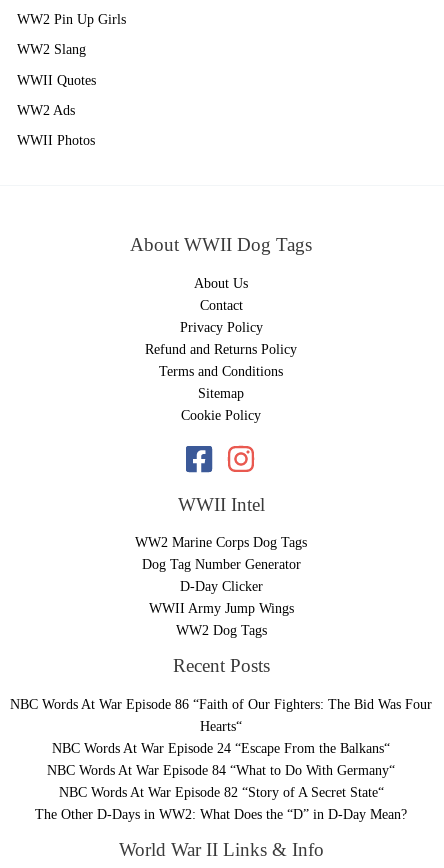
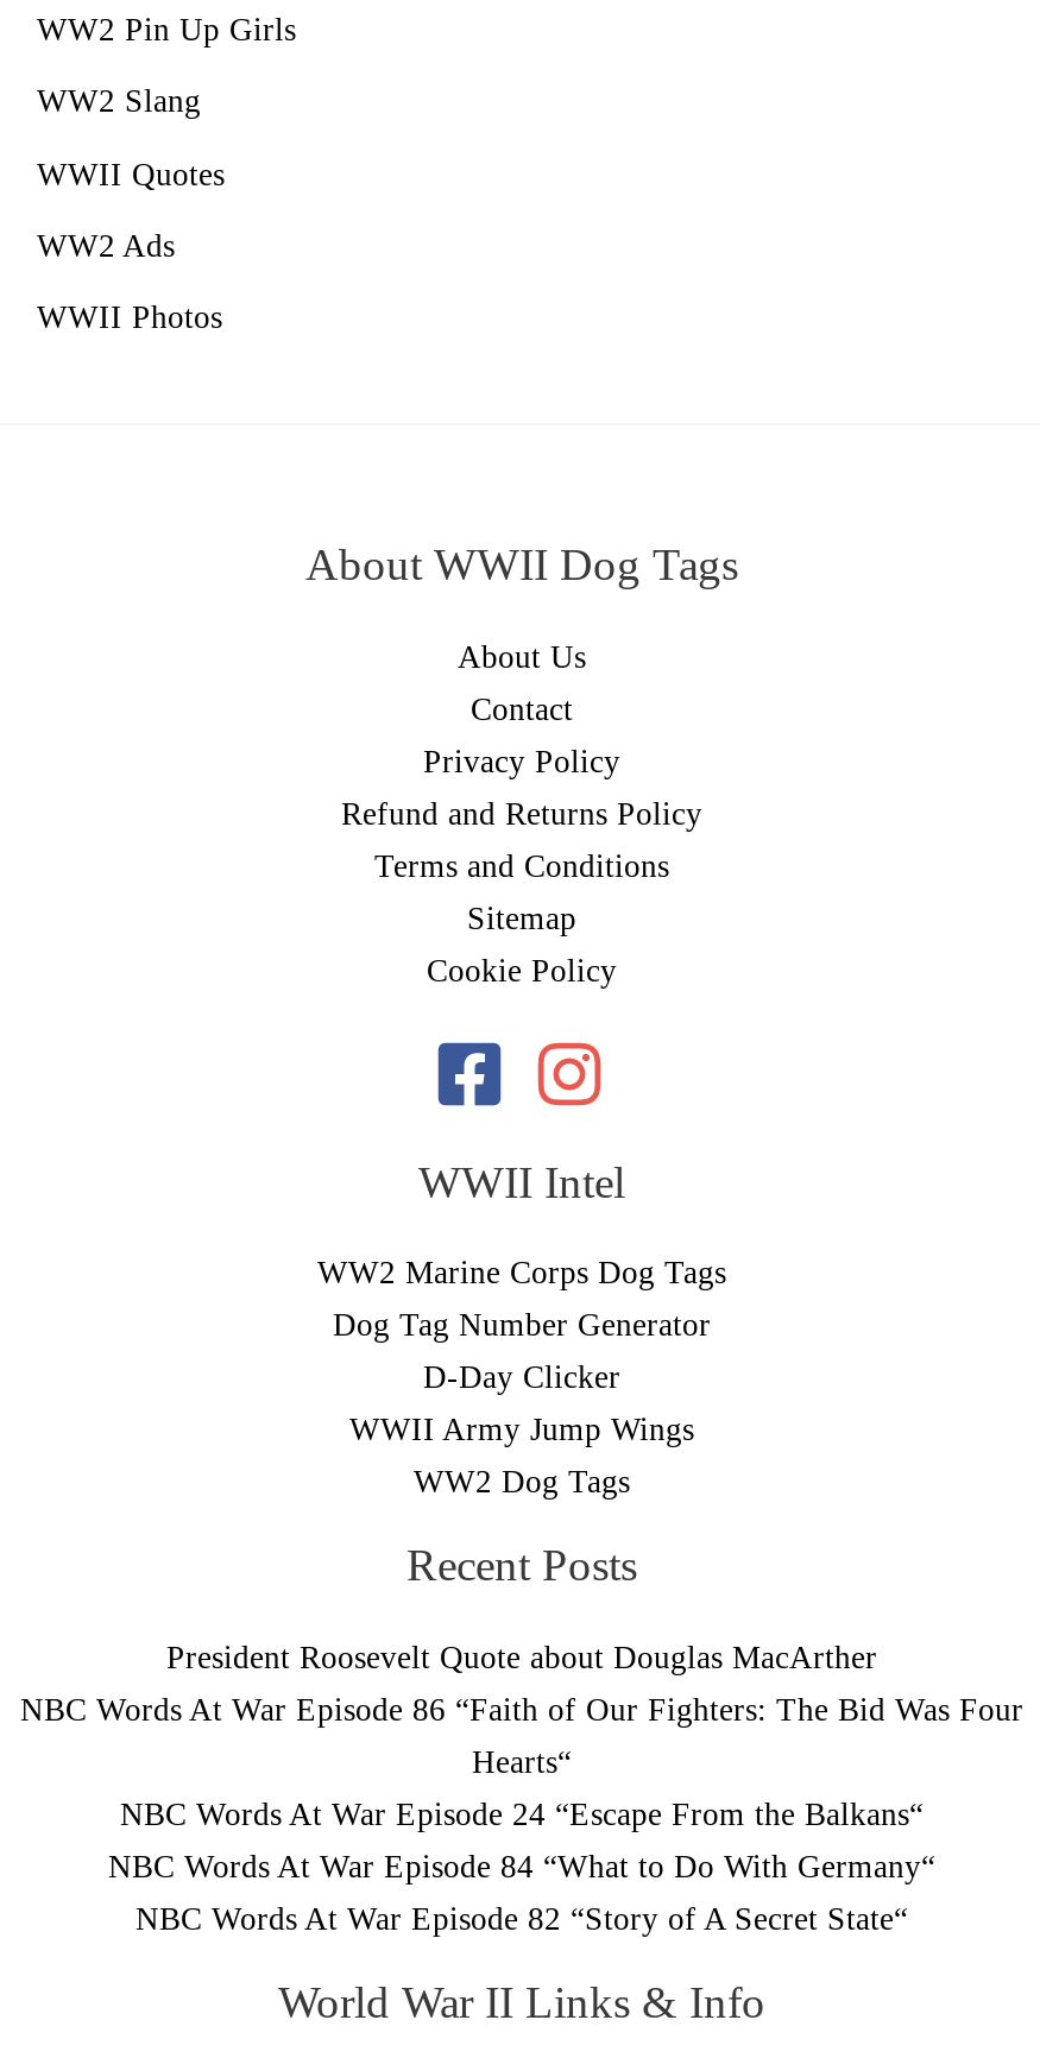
+ President Roosevelt Quote about Douglas MacArther

moved down: NBC Words At War Episode 86 “Faith of Our Fighters: The Bid Was Four | Hearts“ | NBC Words At War Episode 24 “Escape From the Balkans“ | NBC Words At War Episode 84 “What to Do With Germany“ | NBC Words At War Episode 82 “Story of A Secret State“

- The Other D-Days in WW2: What Does the “D” in D-Day Mean?
